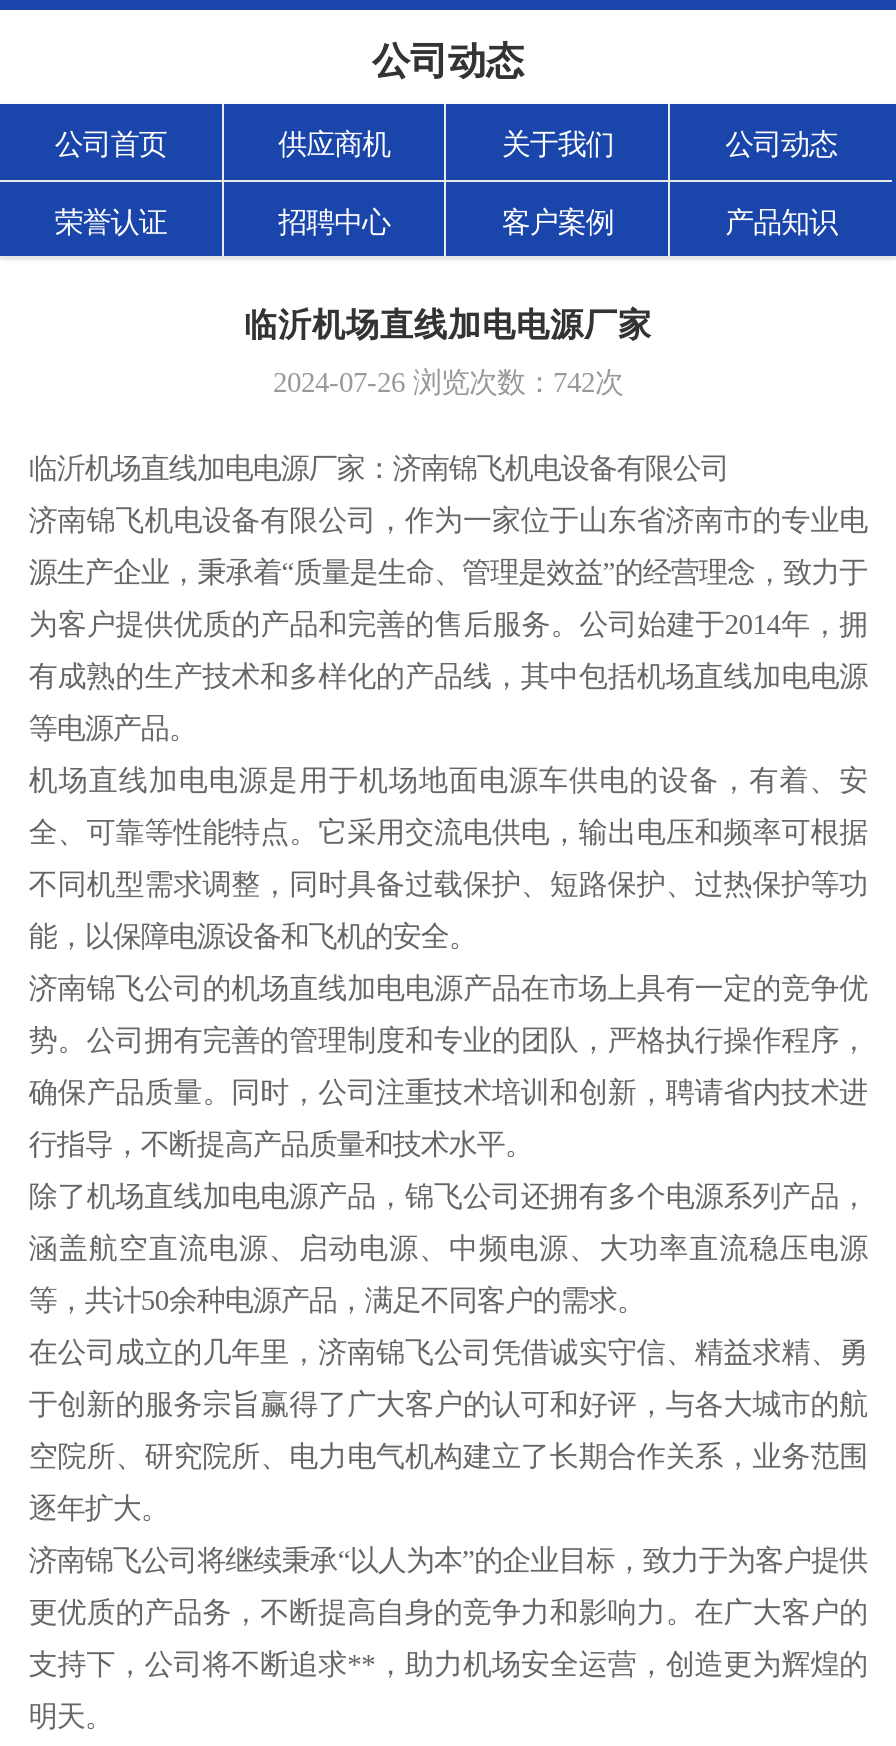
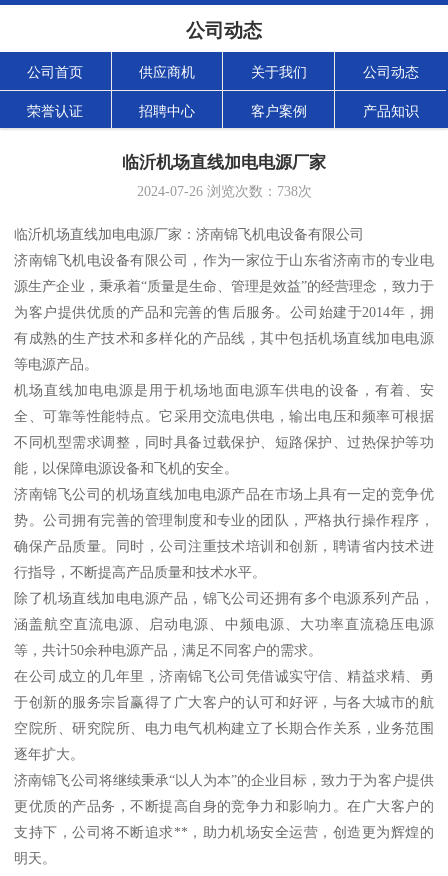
- 2024-07-26浏览次数：742次
+ 2024-07-26浏览次数：738次
